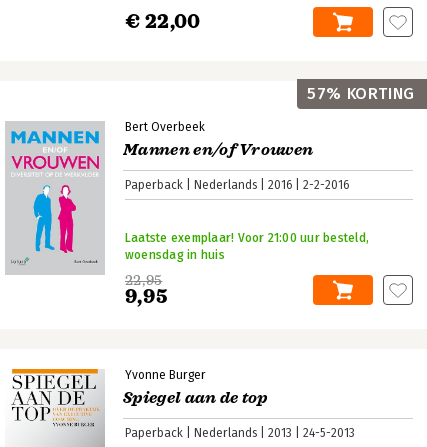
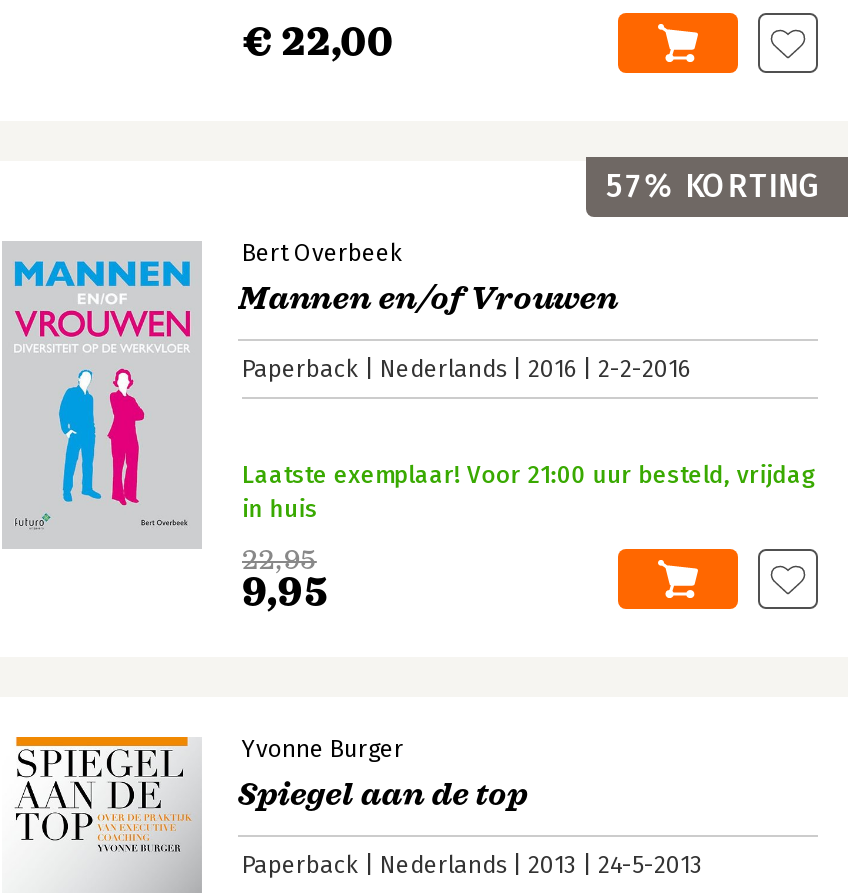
- Laatste exemplaar! Voor 21:00 uur besteld,
- woensdag in huis
+ Laatste exemplaar! Voor 21:00 uur besteld, vrijdag
+ in huis
